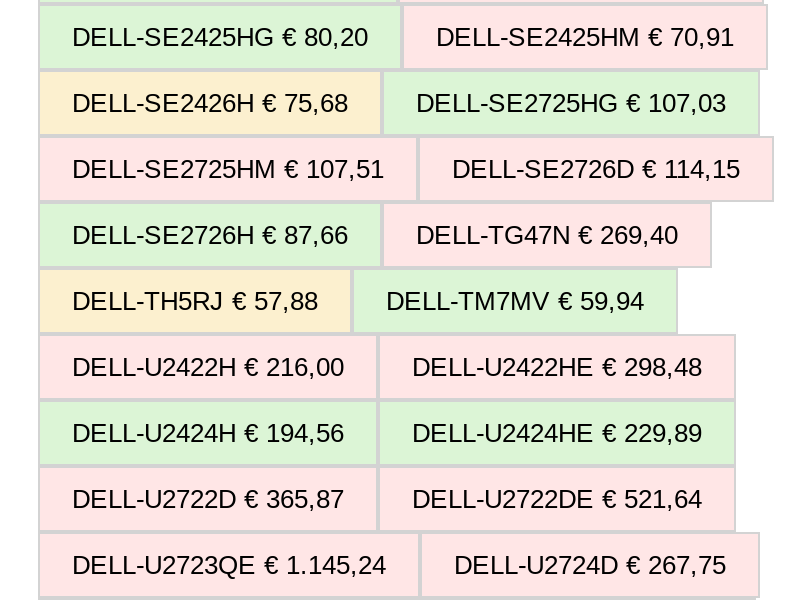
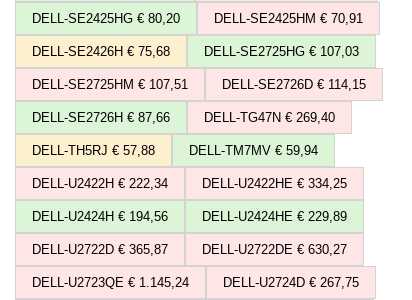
- DELL-U2422H € 216,00
+ DELL-U2422H € 222,34

- DELL-U2422HE € 298,48
+ DELL-U2422HE € 334,25

- DELL-U2722DE € 521,64
+ DELL-U2722DE € 630,27
